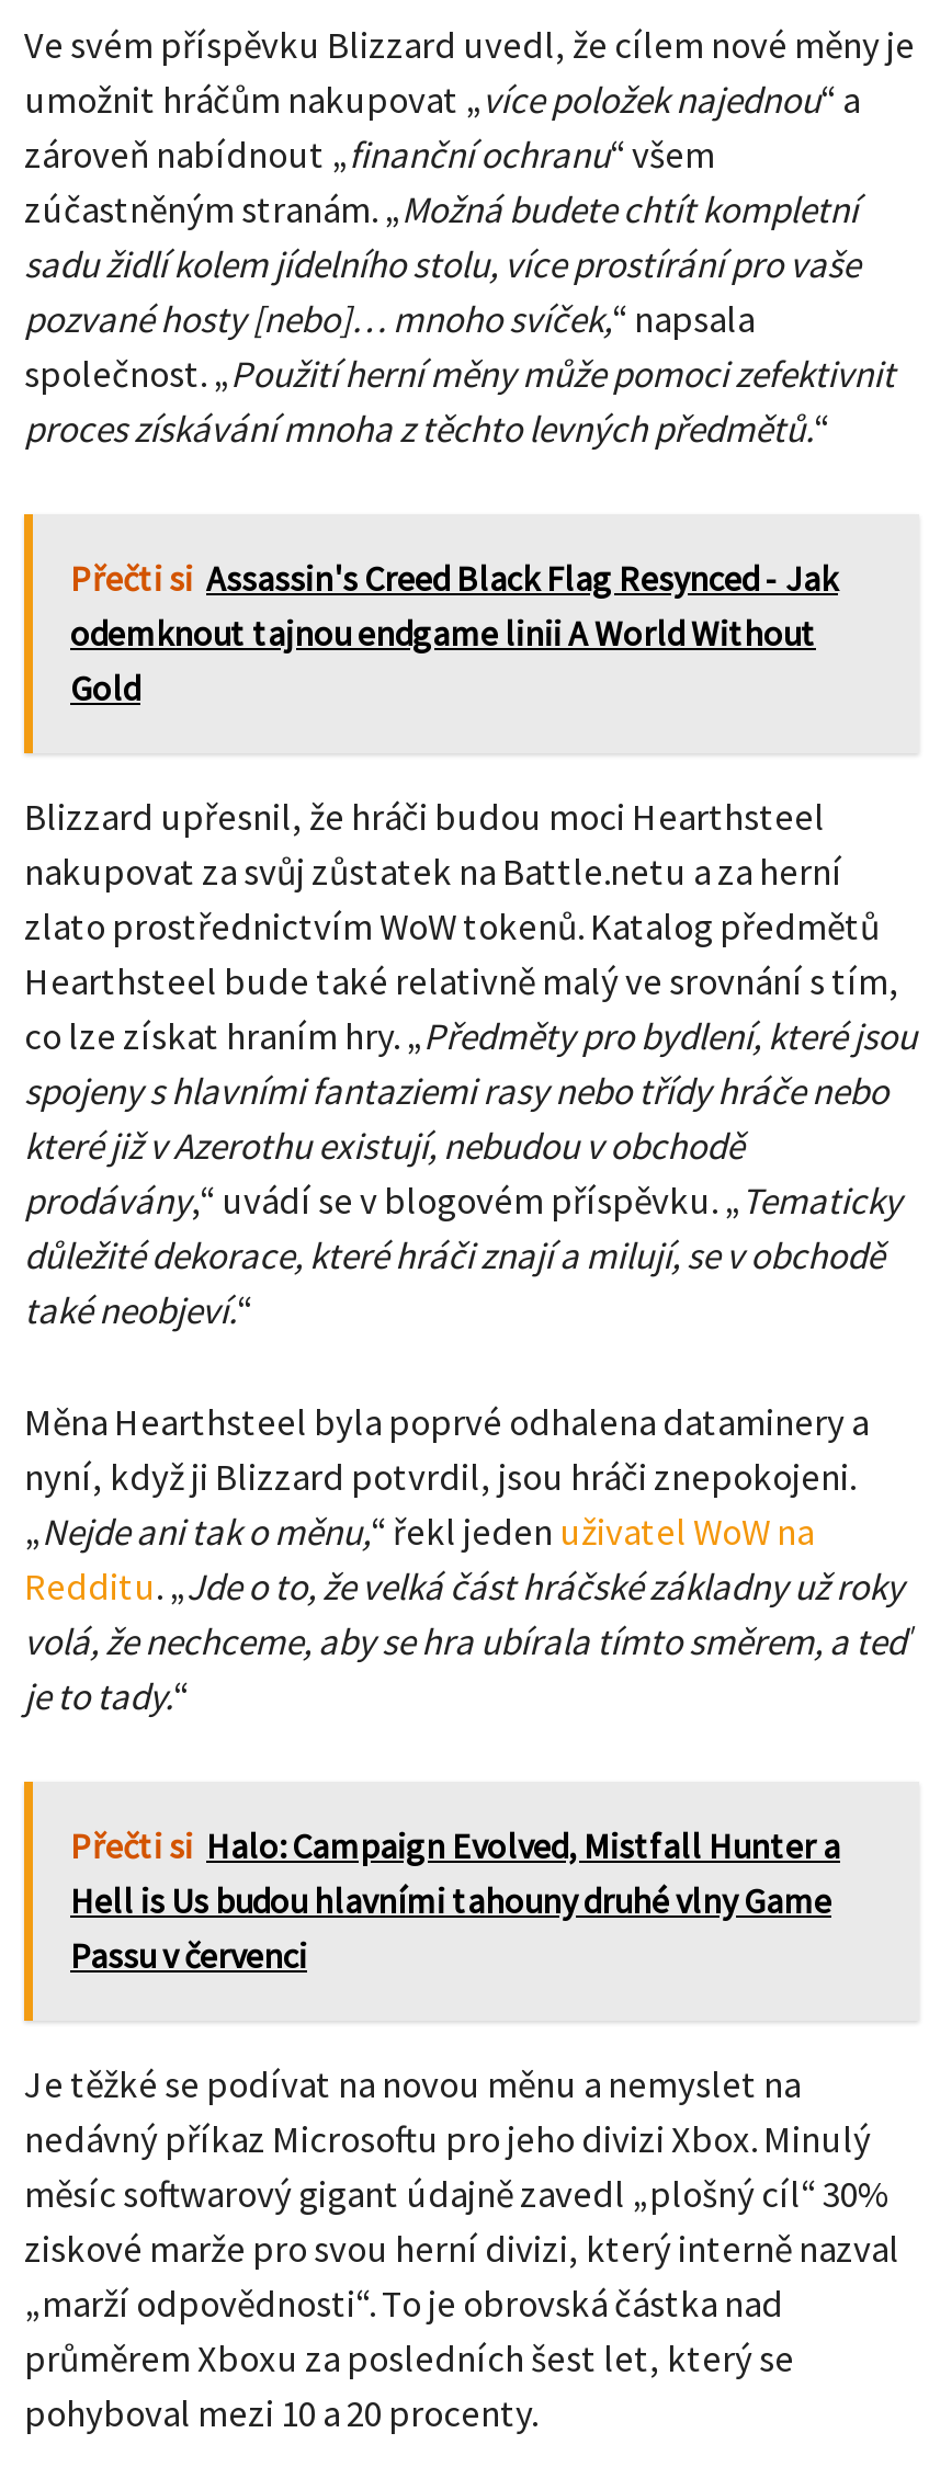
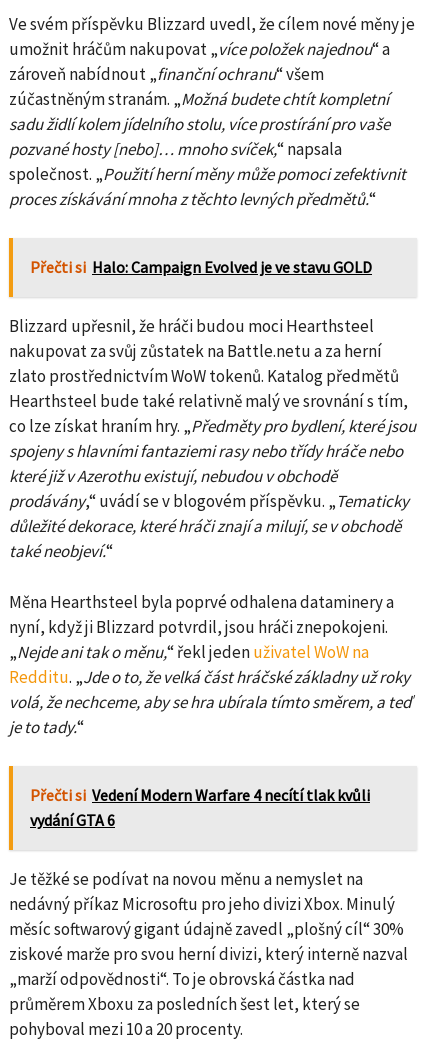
- Přečti si Assassin's Creed Black Flag Resynced - Jak
- odemknout tajnou endgame linii A World Without
- Gold
+ Přečti si Halo: Campaign Evolved je ve stavu GOLD

- Přečti si Halo: Campaign Evolved, Mistfall Hunter a
- Hell is Us budou hlavními tahouny druhé vlny Game
- Passu v červenci
+ Přečti si Vedení Modern Warfare 4 necítí tlak kvůli
+ vydání GTA 6
